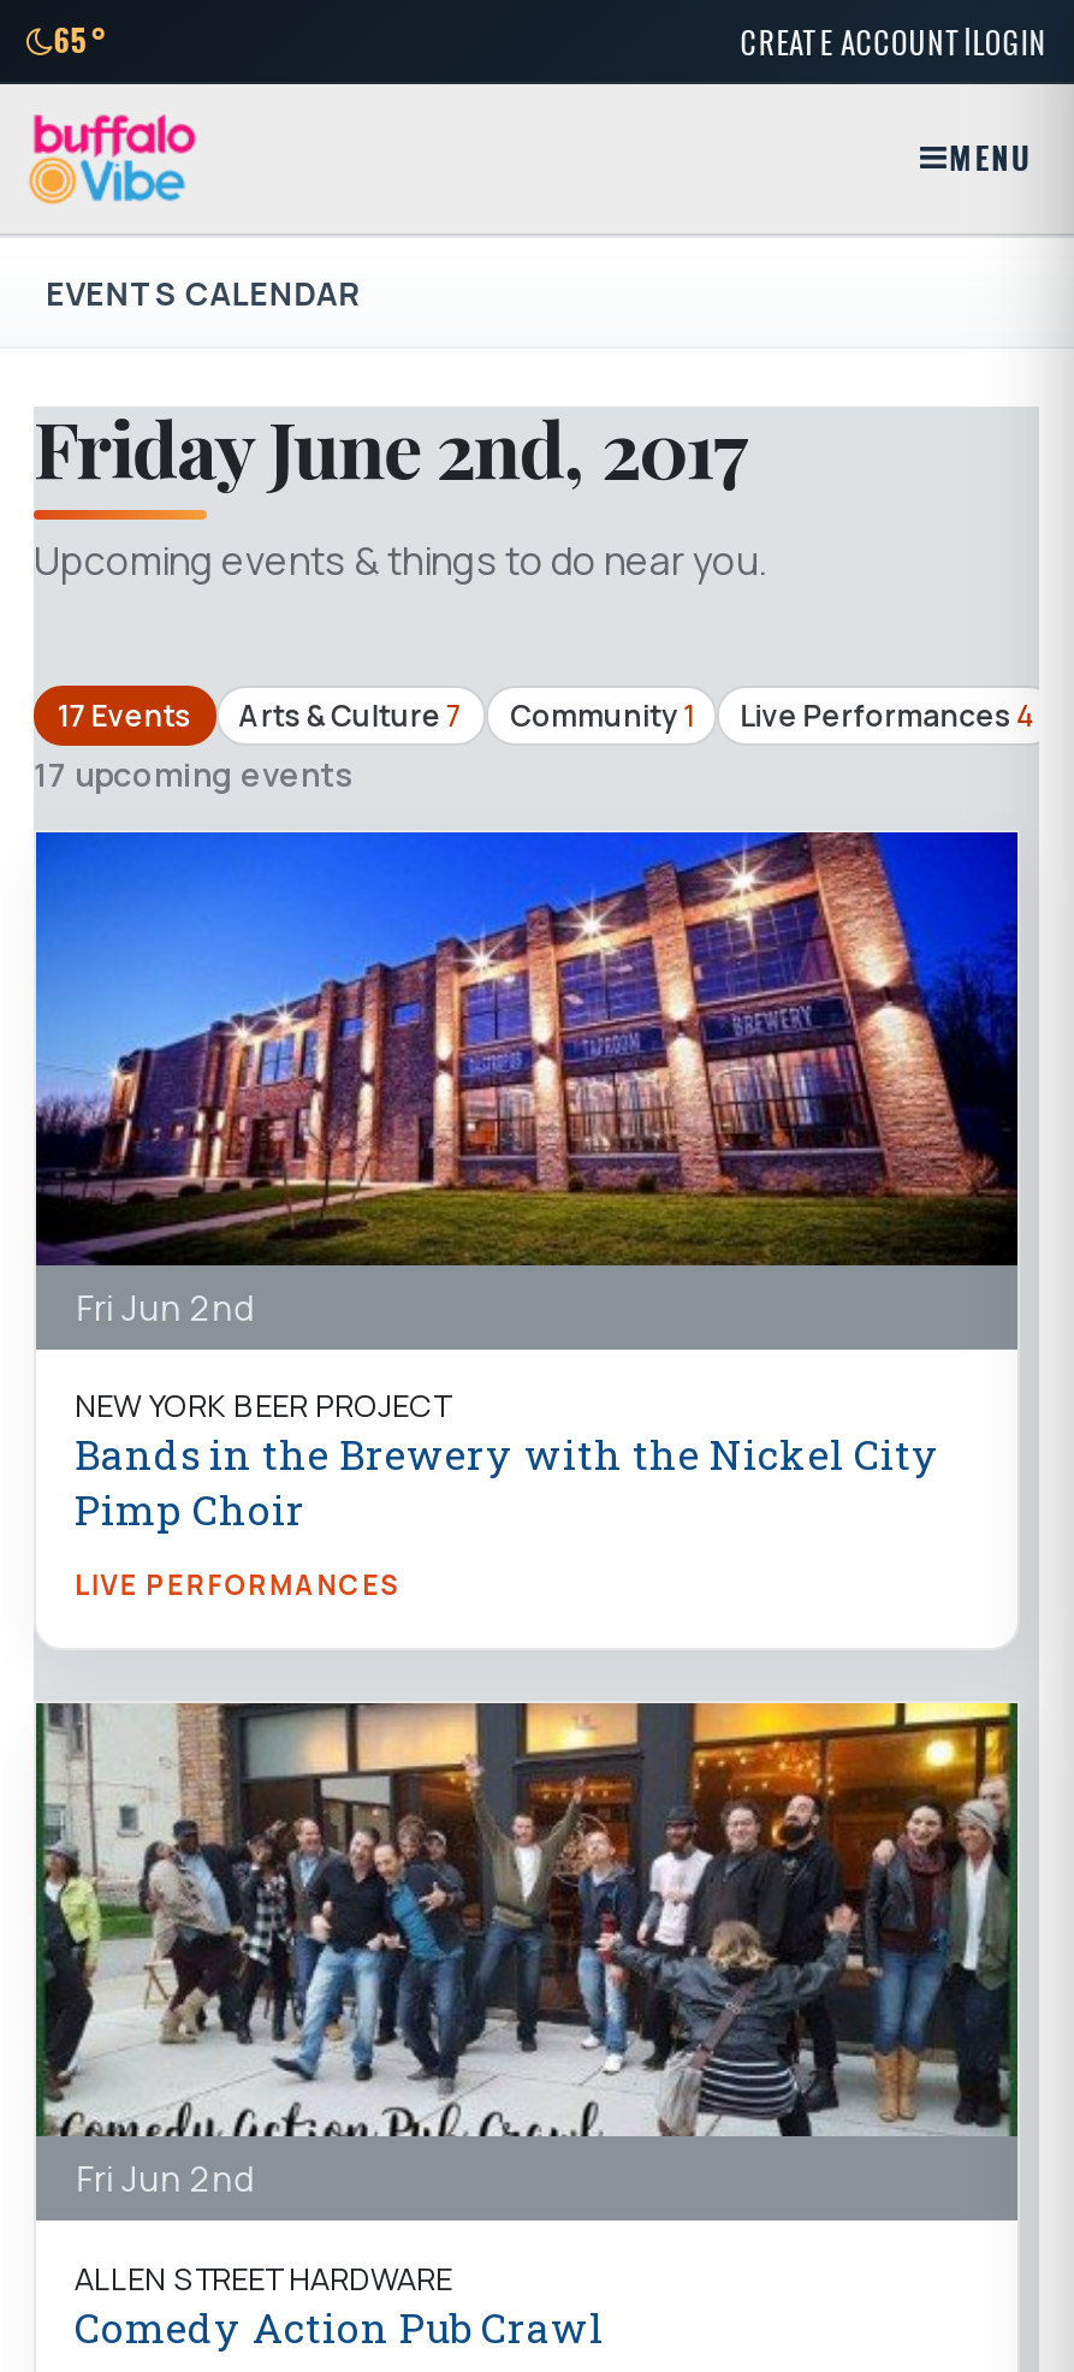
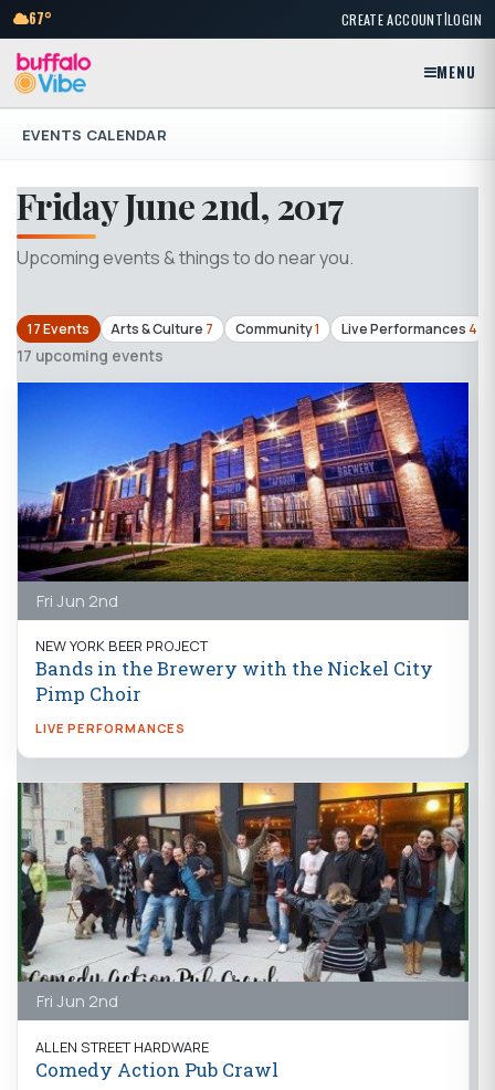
- 65°
+ 67°
